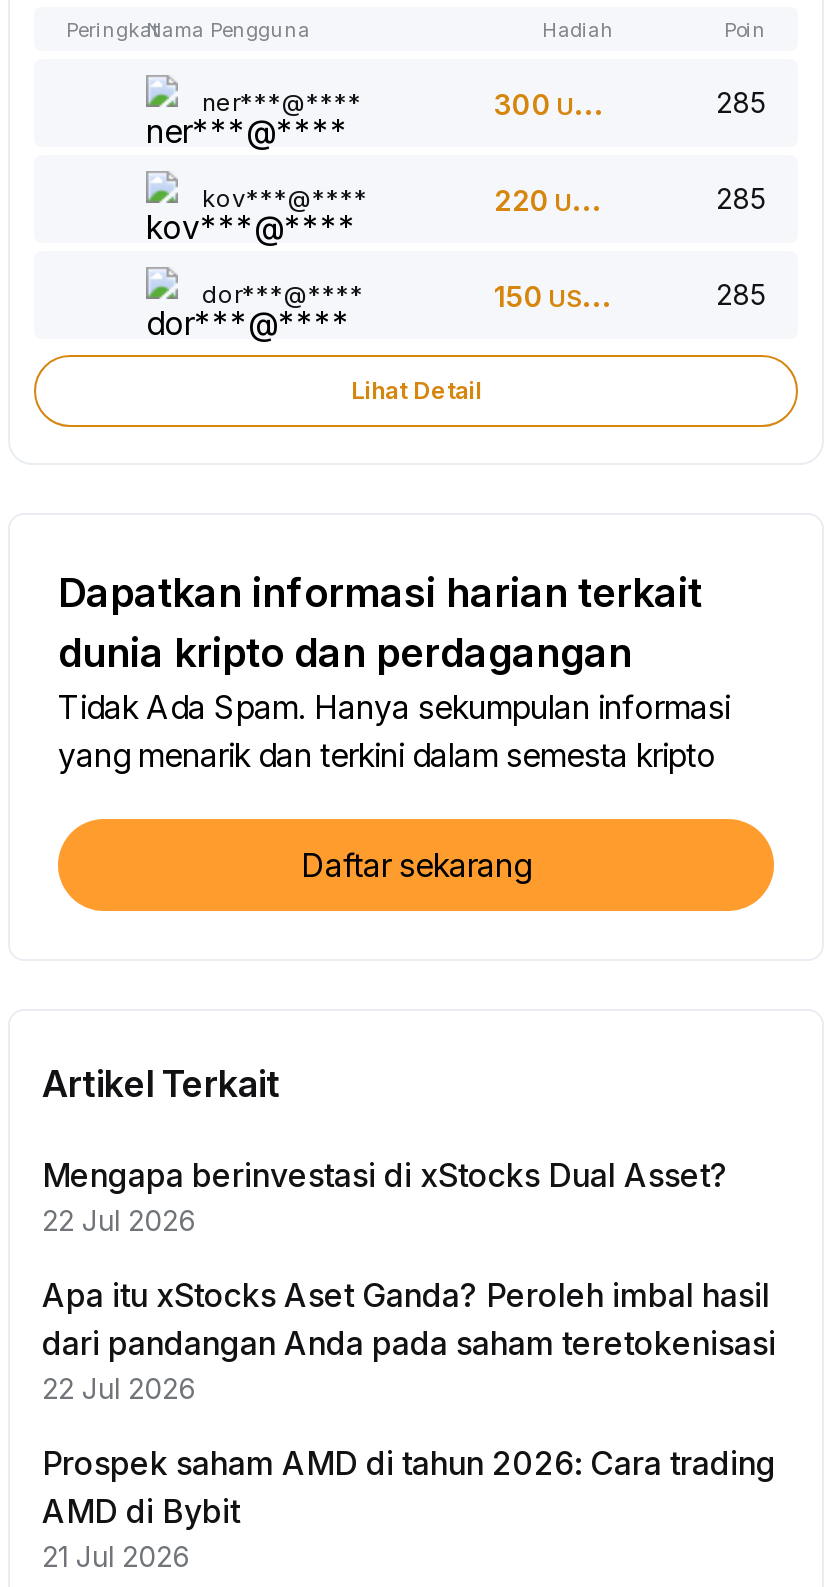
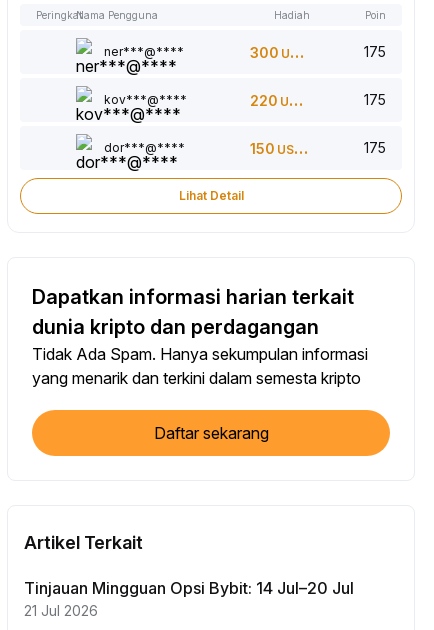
- 285
+ 175

- 285
+ 175

- 285
+ 175

- Mengapa berinvestasi di xStocks Dual Asset?
- 22 Jul 2026
- Apa itu xStocks Aset Ganda? Peroleh imbal hasil
- dari pandangan Anda pada saham teretokenisasi
- 22 Jul 2026
- Prospek saham AMD di tahun 2026: Cara trading
- AMD di Bybit
+ Tinjauan Mingguan Opsi Bybit: 14 Jul–20 Jul
